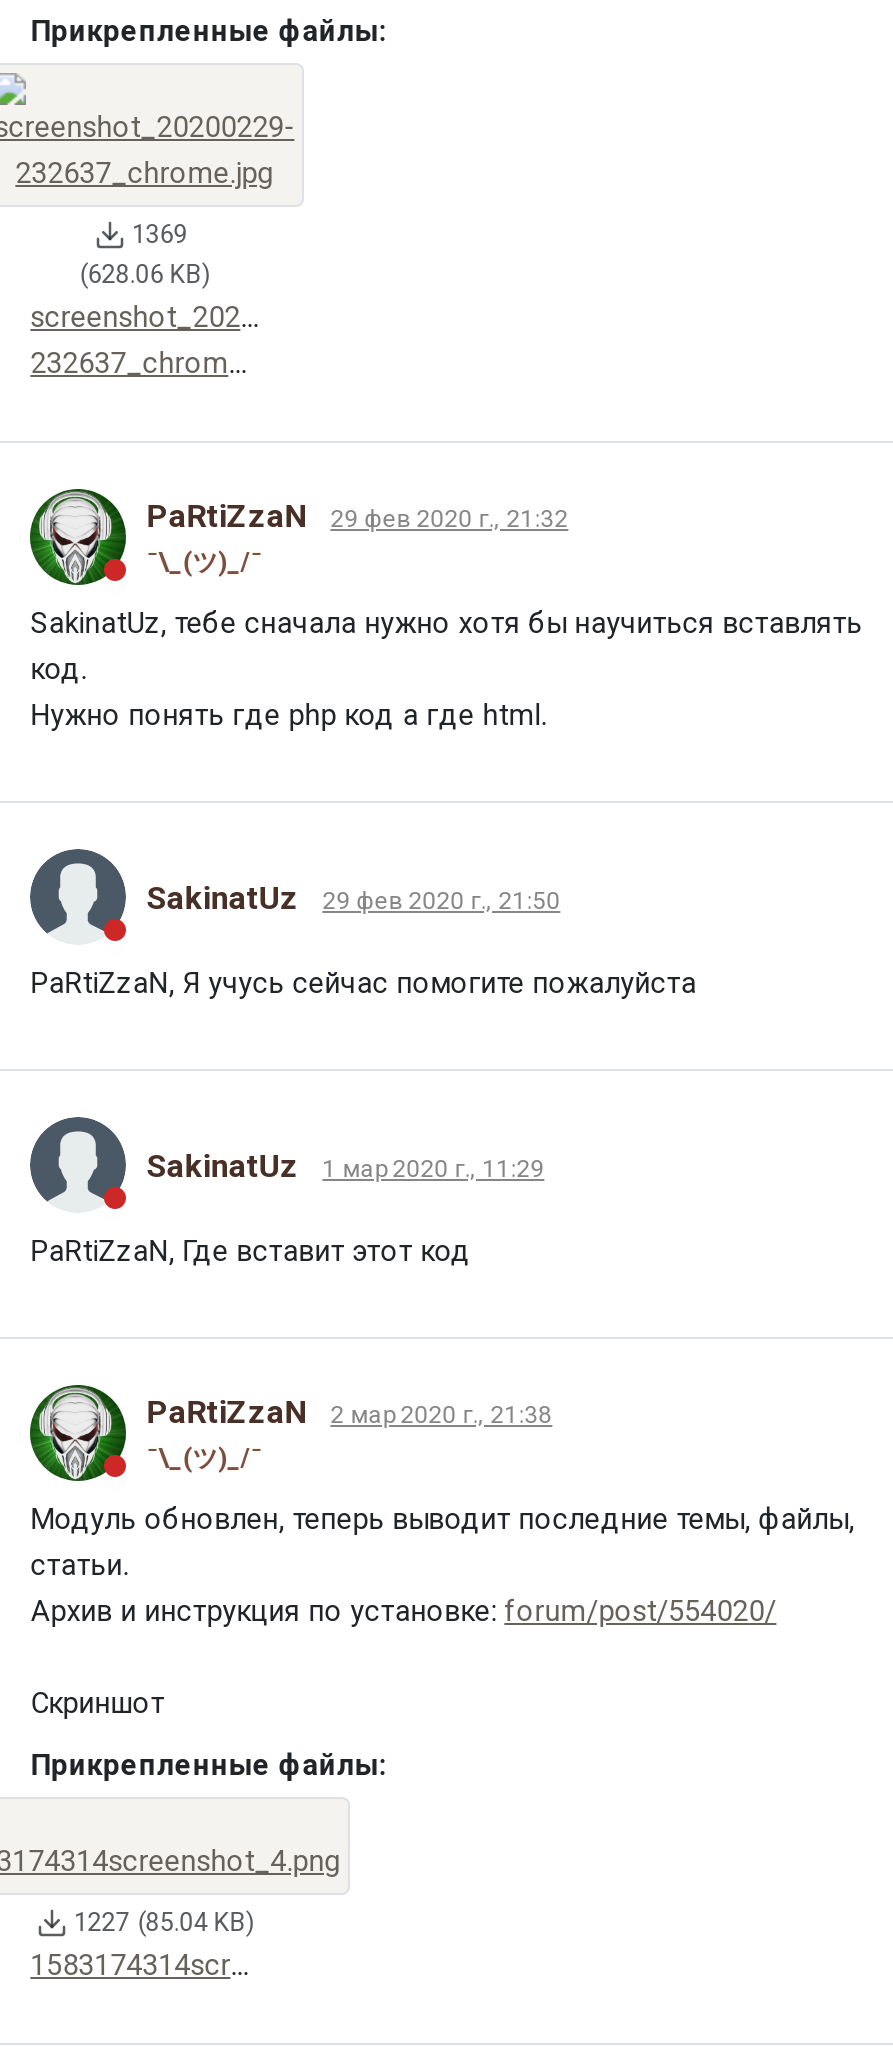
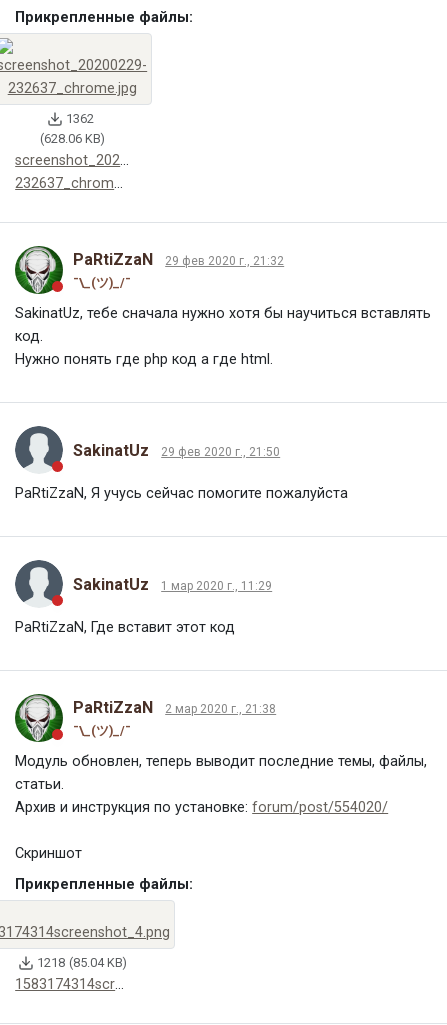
- 1369
+ 1362

- 1227 (85.04 KB)
+ 1218 (85.04 KB)
